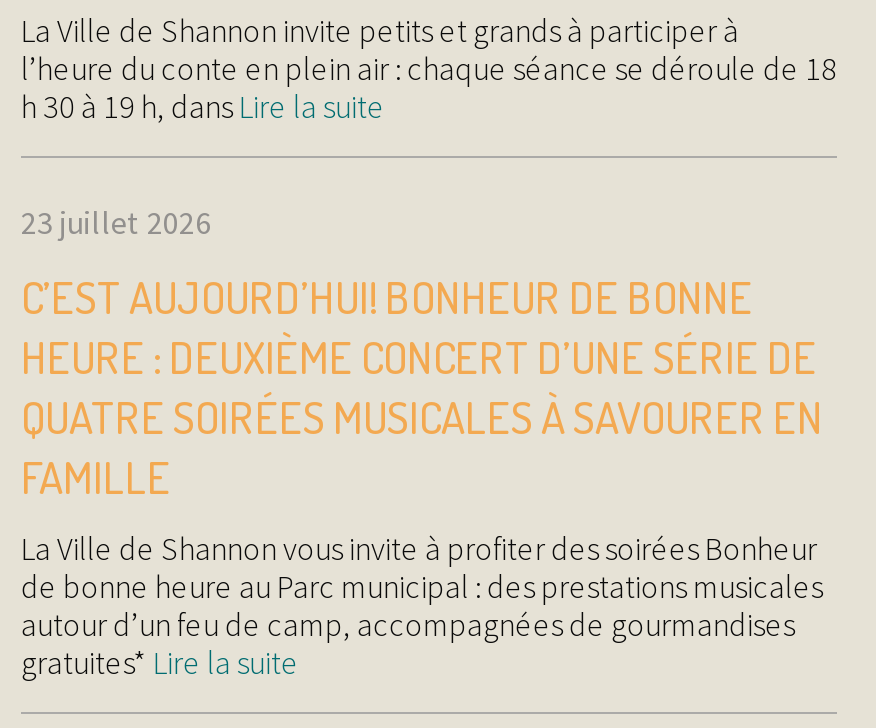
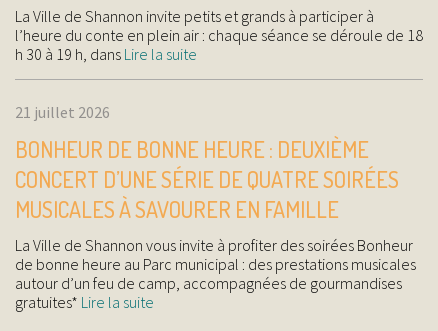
- 23 juillet 2026
+ 21 juillet 2026

- C’EST AUJOURD’HUI! BONHEUR DE BONNE
- HEURE : DEUXIÈME CONCERT D’UNE SÉRIE DE
- QUATRE SOIRÉES MUSICALES À SAVOURER EN
- FAMILLE
+ BONHEUR DE BONNE HEURE : DEUXIÈME
+ CONCERT D’UNE SÉRIE DE QUATRE SOIRÉES
+ MUSICALES À SAVOURER EN FAMILLE
